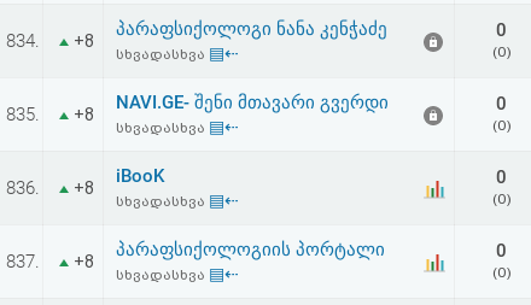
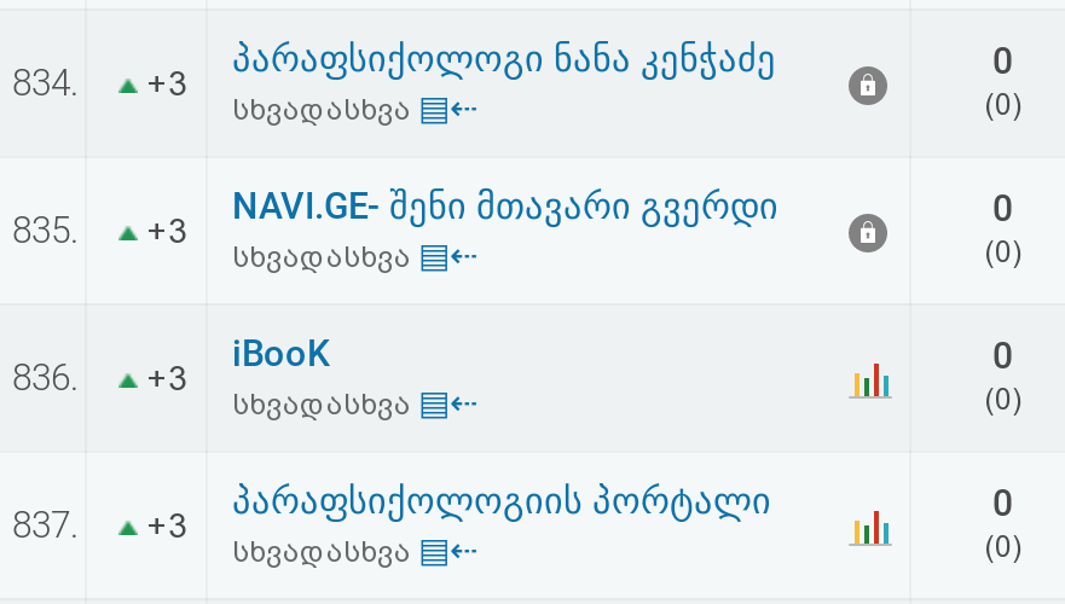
- 834. +8
+ 834. +3

- 835. +8
+ 835. +3

- 836. +8
+ 836. +3

- 837. +8
+ 837. +3
